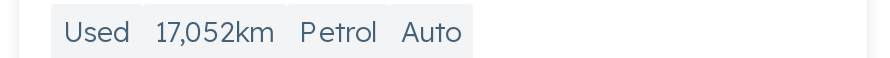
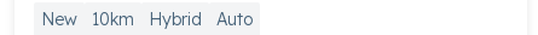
- Used
- 17,052km
- Petrol
+ New
+ 10km
+ Hybrid
